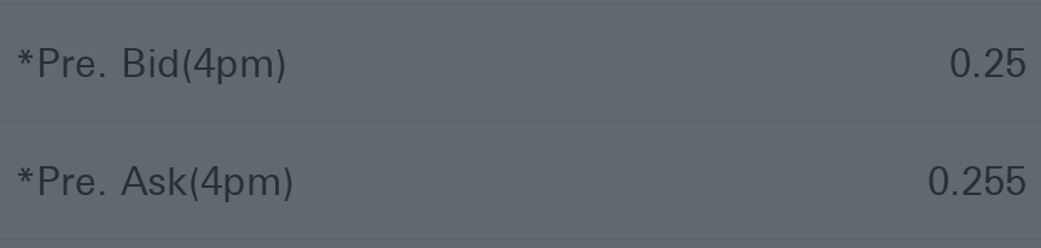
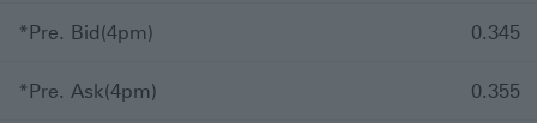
- 0.25
+ 0.345

- 0.255
+ 0.355
